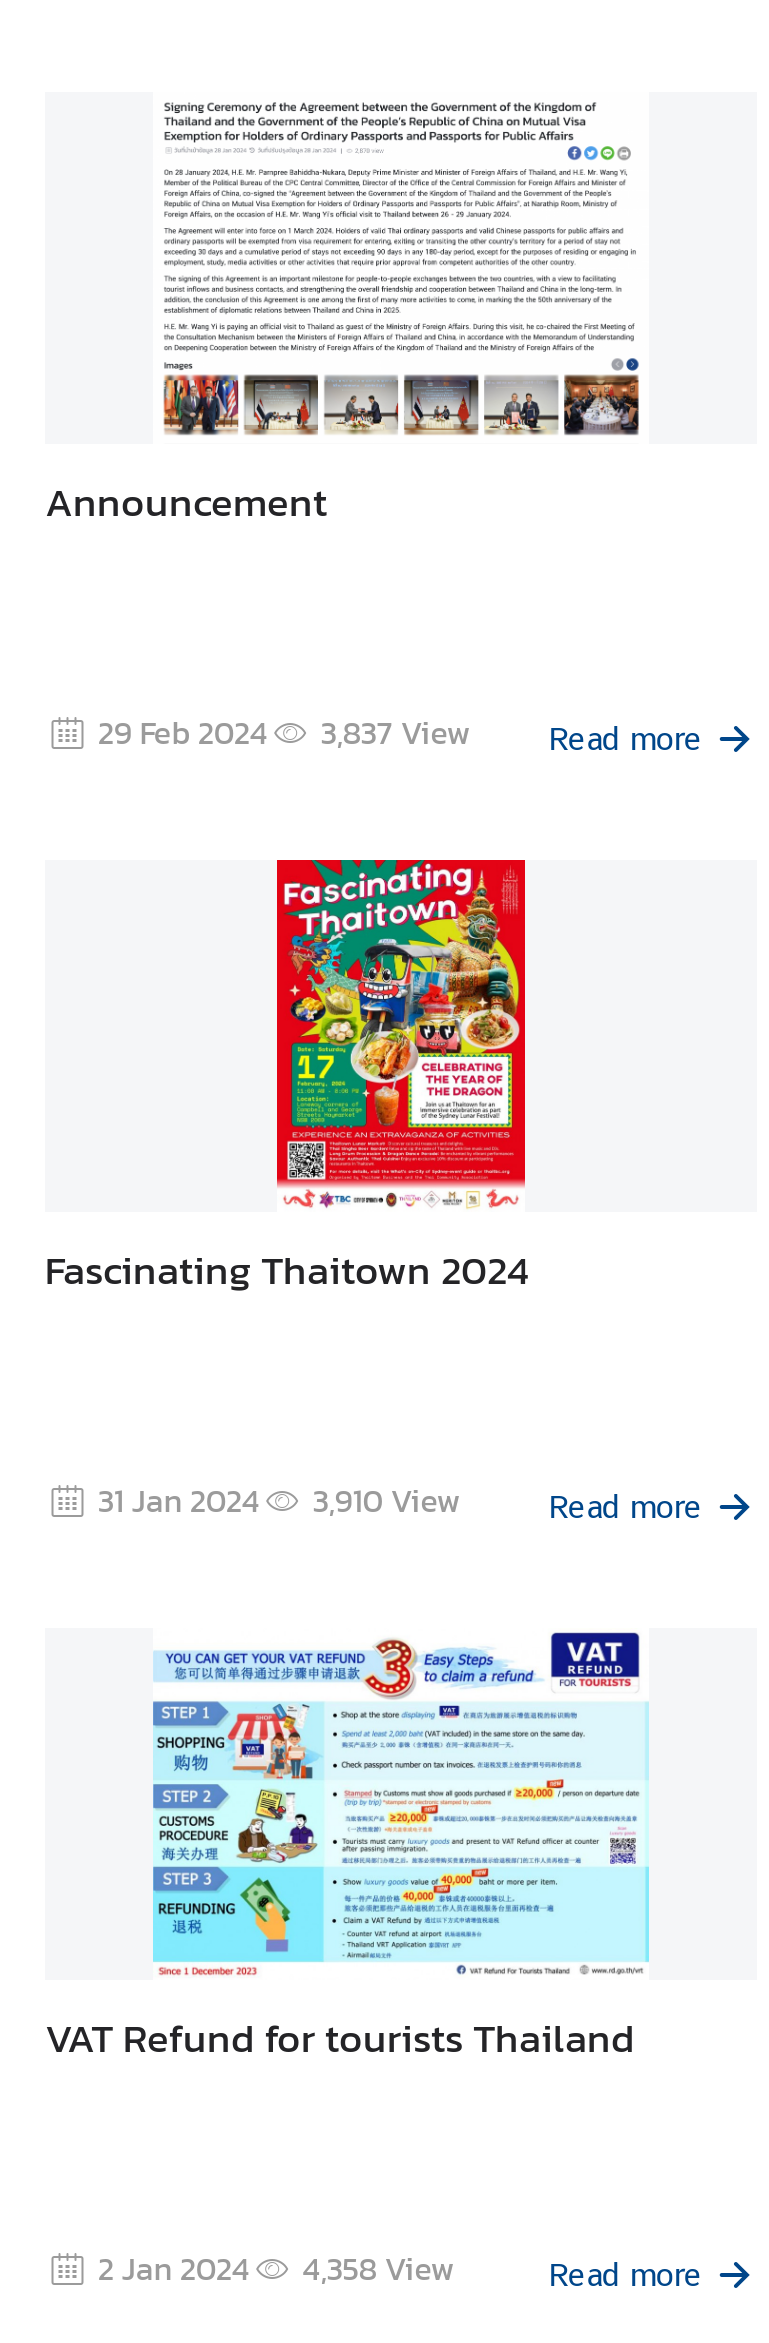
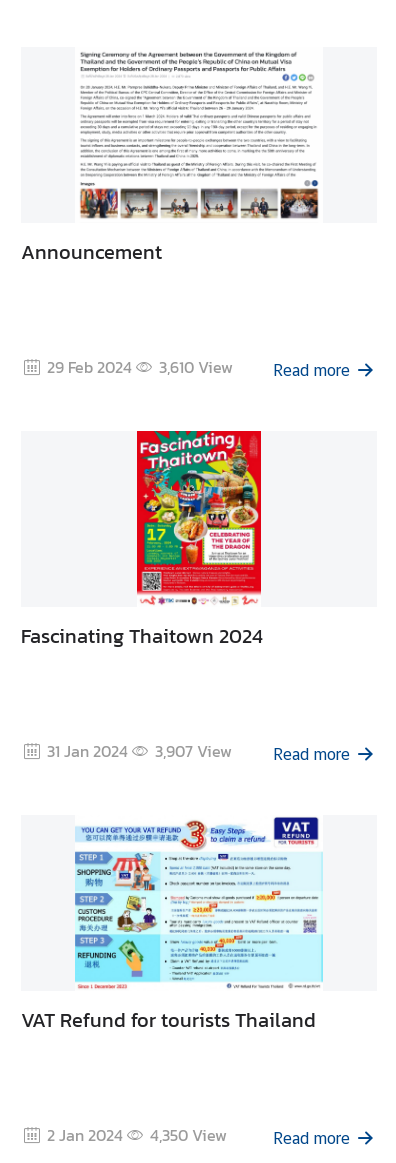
- 3,837 View
+ 3,610 View

- 3,910 View
+ 3,907 View

- 4,358 View
+ 4,350 View
